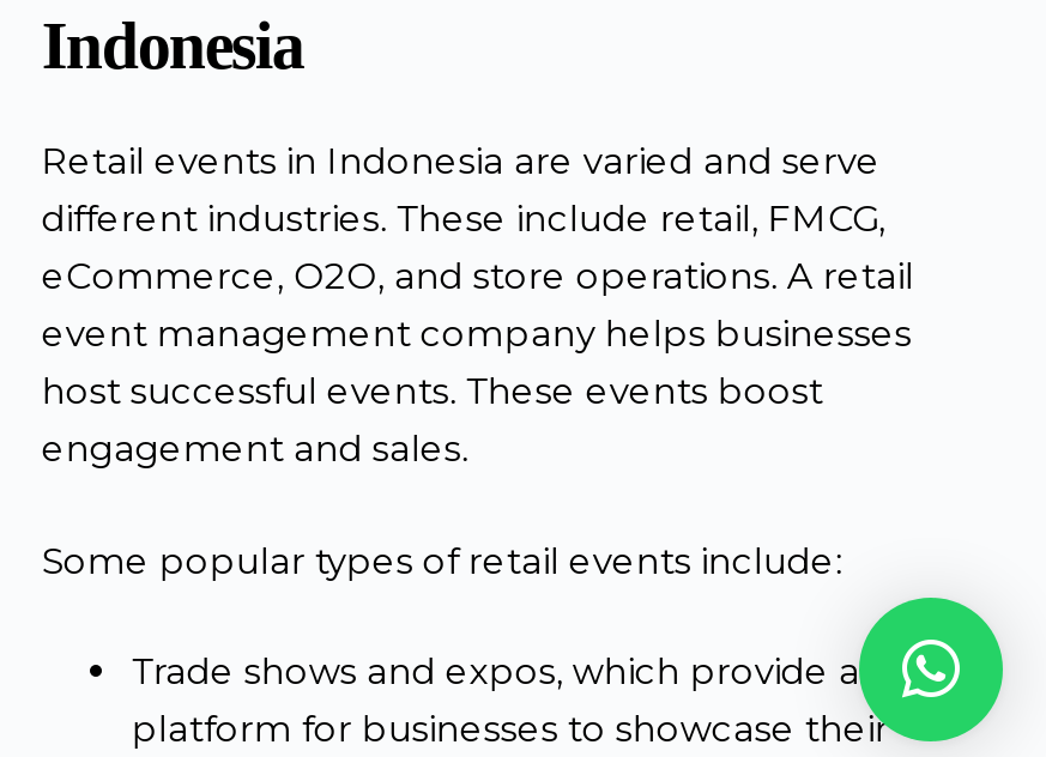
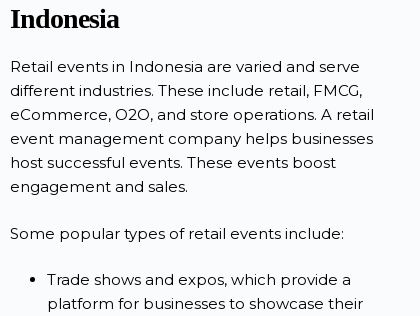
- [image]
